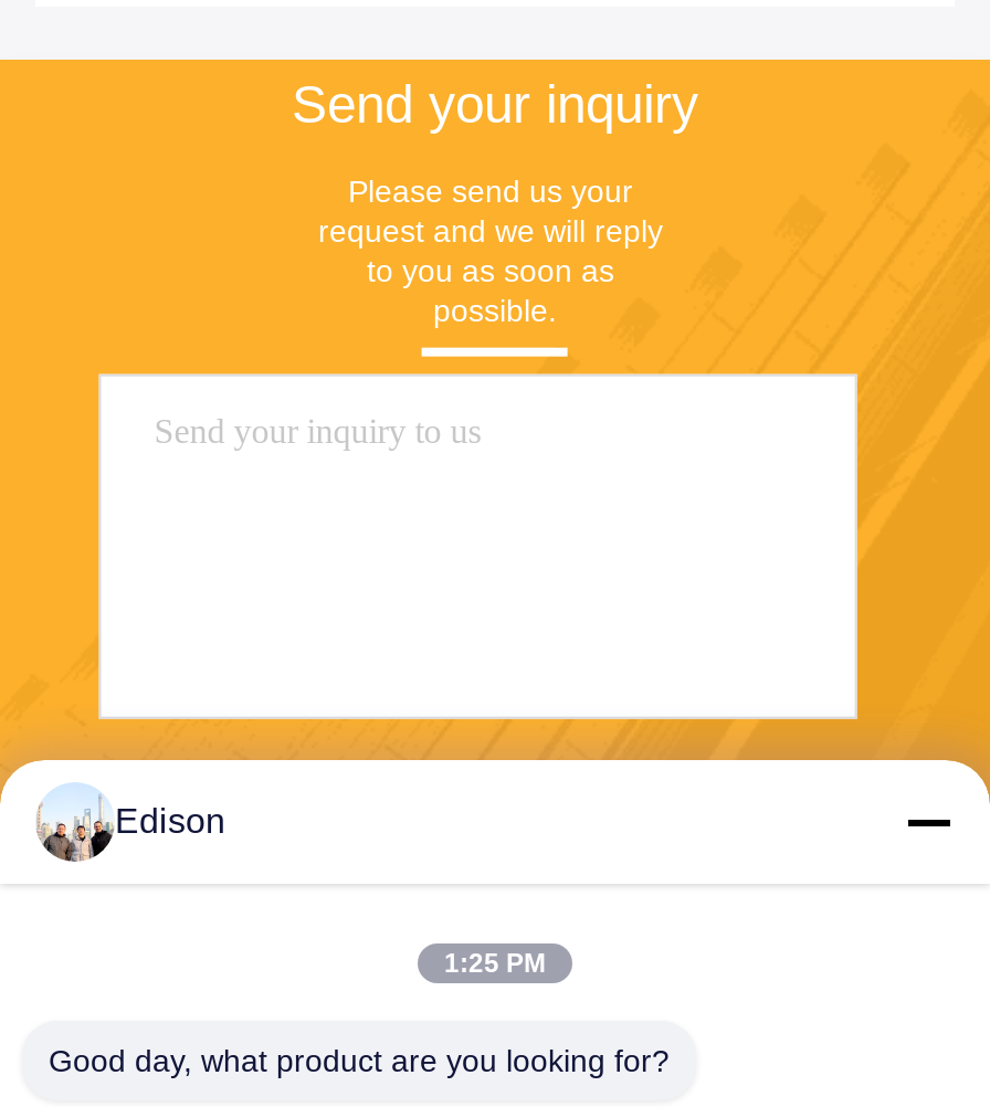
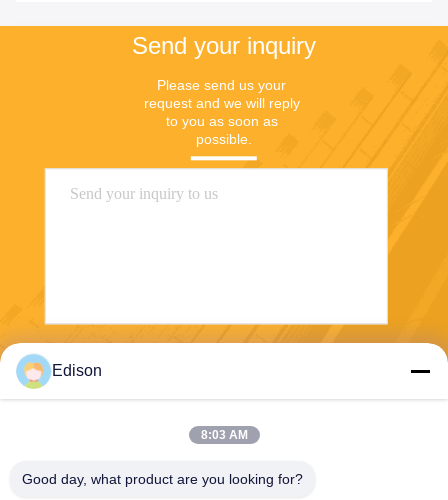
- [image]
+ [image]

- 1:25 PM
+ 8:03 AM
